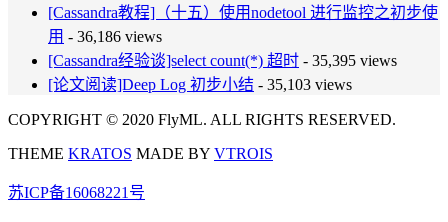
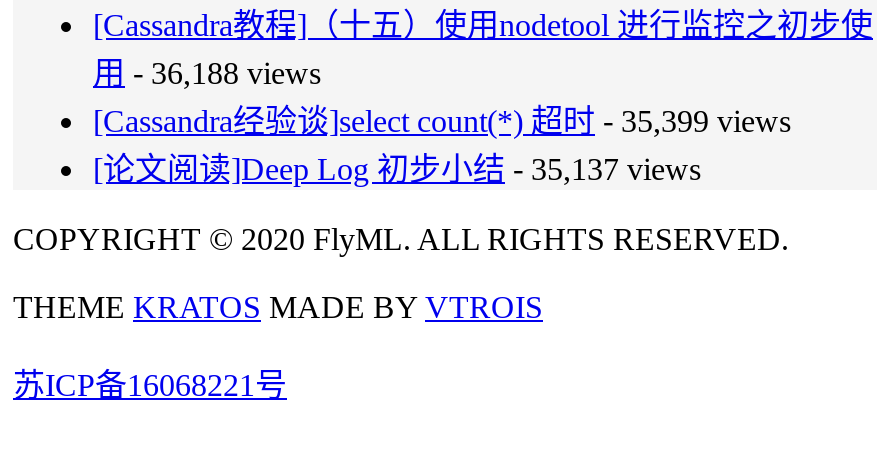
- 用- 36,186 views
+ 用- 36,188 views

- [Cassandra经验谈]select count(*) 超时- 35,395 views
+ [Cassandra经验谈]select count(*) 超时- 35,399 views

- [论文阅读]Deep Log 初步小结- 35,103 views
+ [论文阅读]Deep Log 初步小结- 35,137 views
